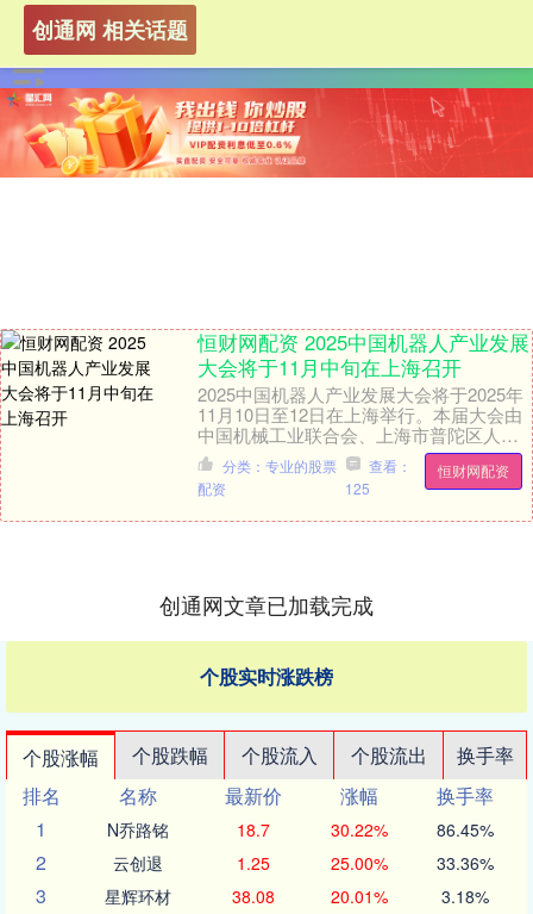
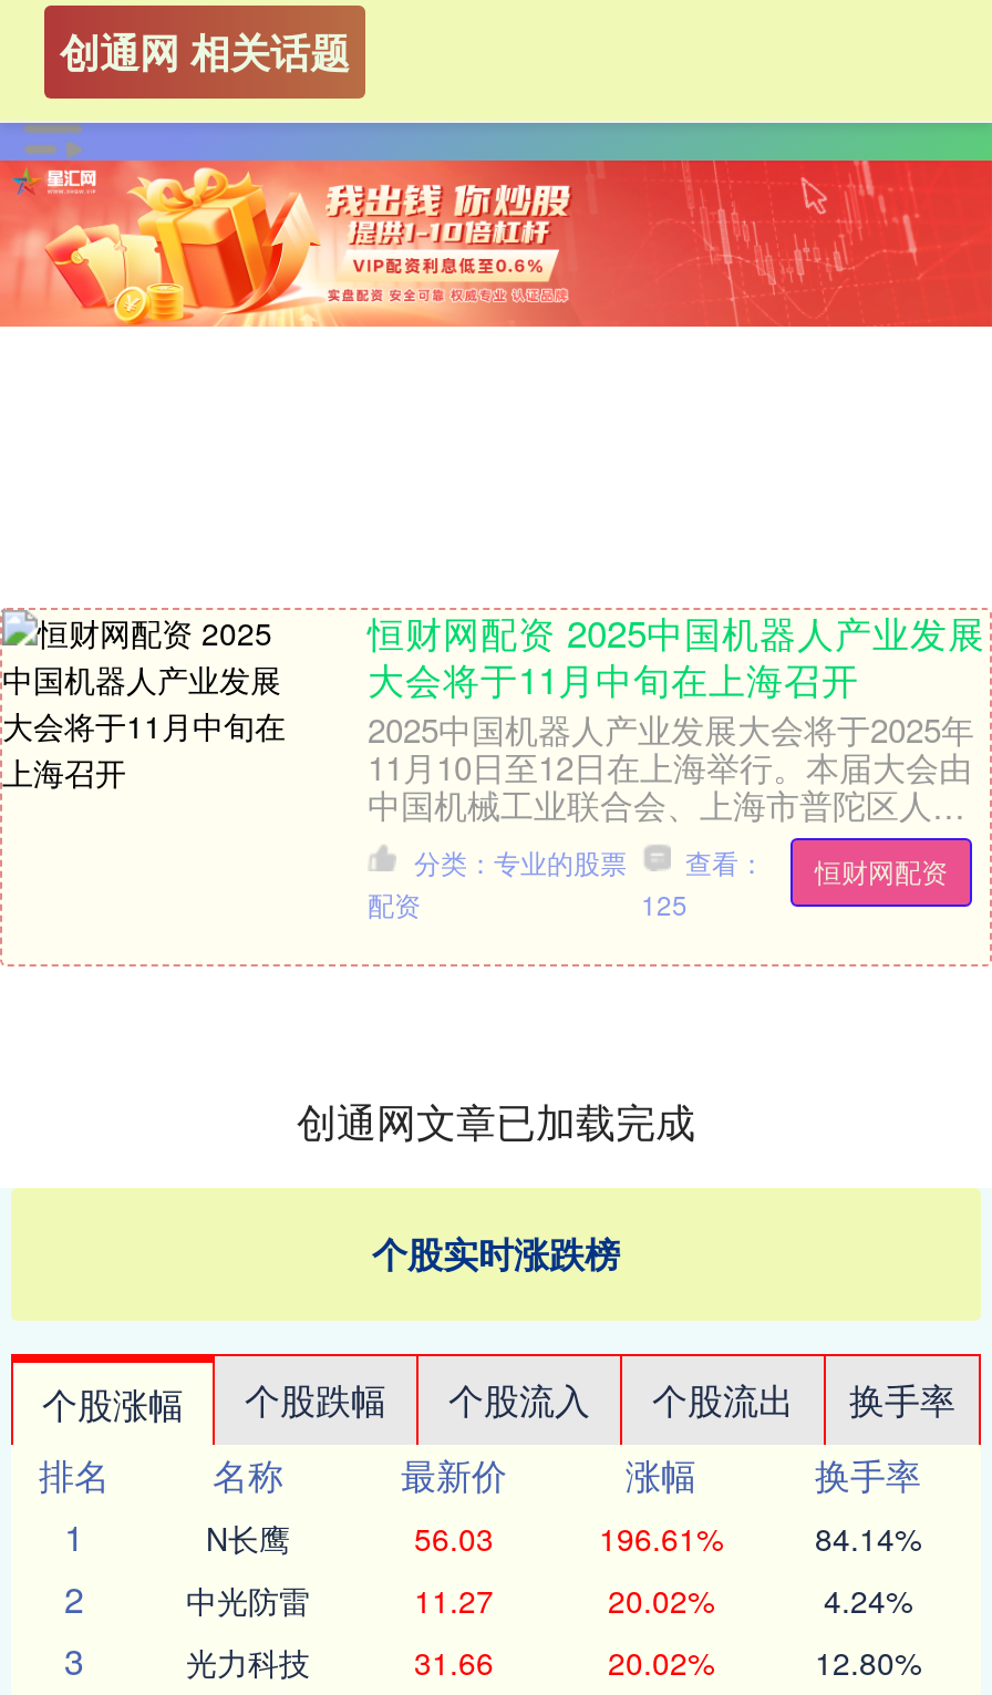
- N乔路铭
- 18.7
- 30.22%
- 86.45%
+ N长鹰
+ 56.03
+ 196.61%
+ 84.14%

- 云创退
- 1.25
- 25.00%
- 33.36%
+ 中光防雷
+ 11.27
+ 20.02%
+ 4.24%

- 星辉环材
- 38.08
- 20.01%
- 3.18%
+ 光力科技
+ 31.66
+ 20.02%
+ 12.80%
